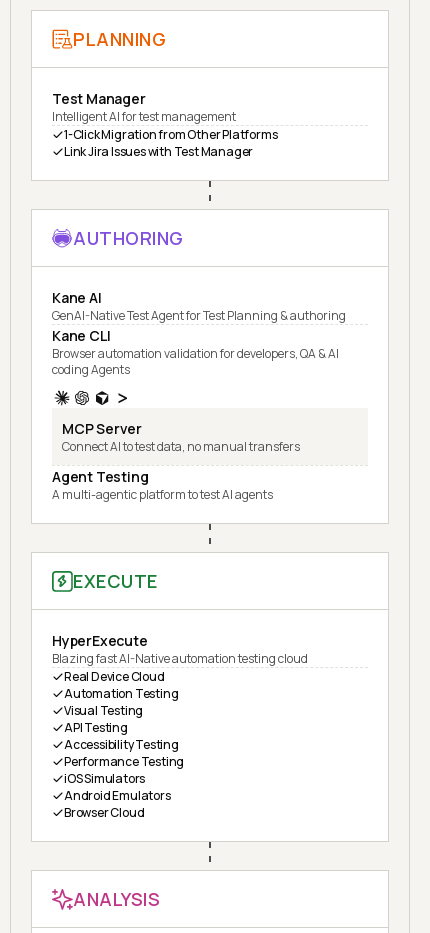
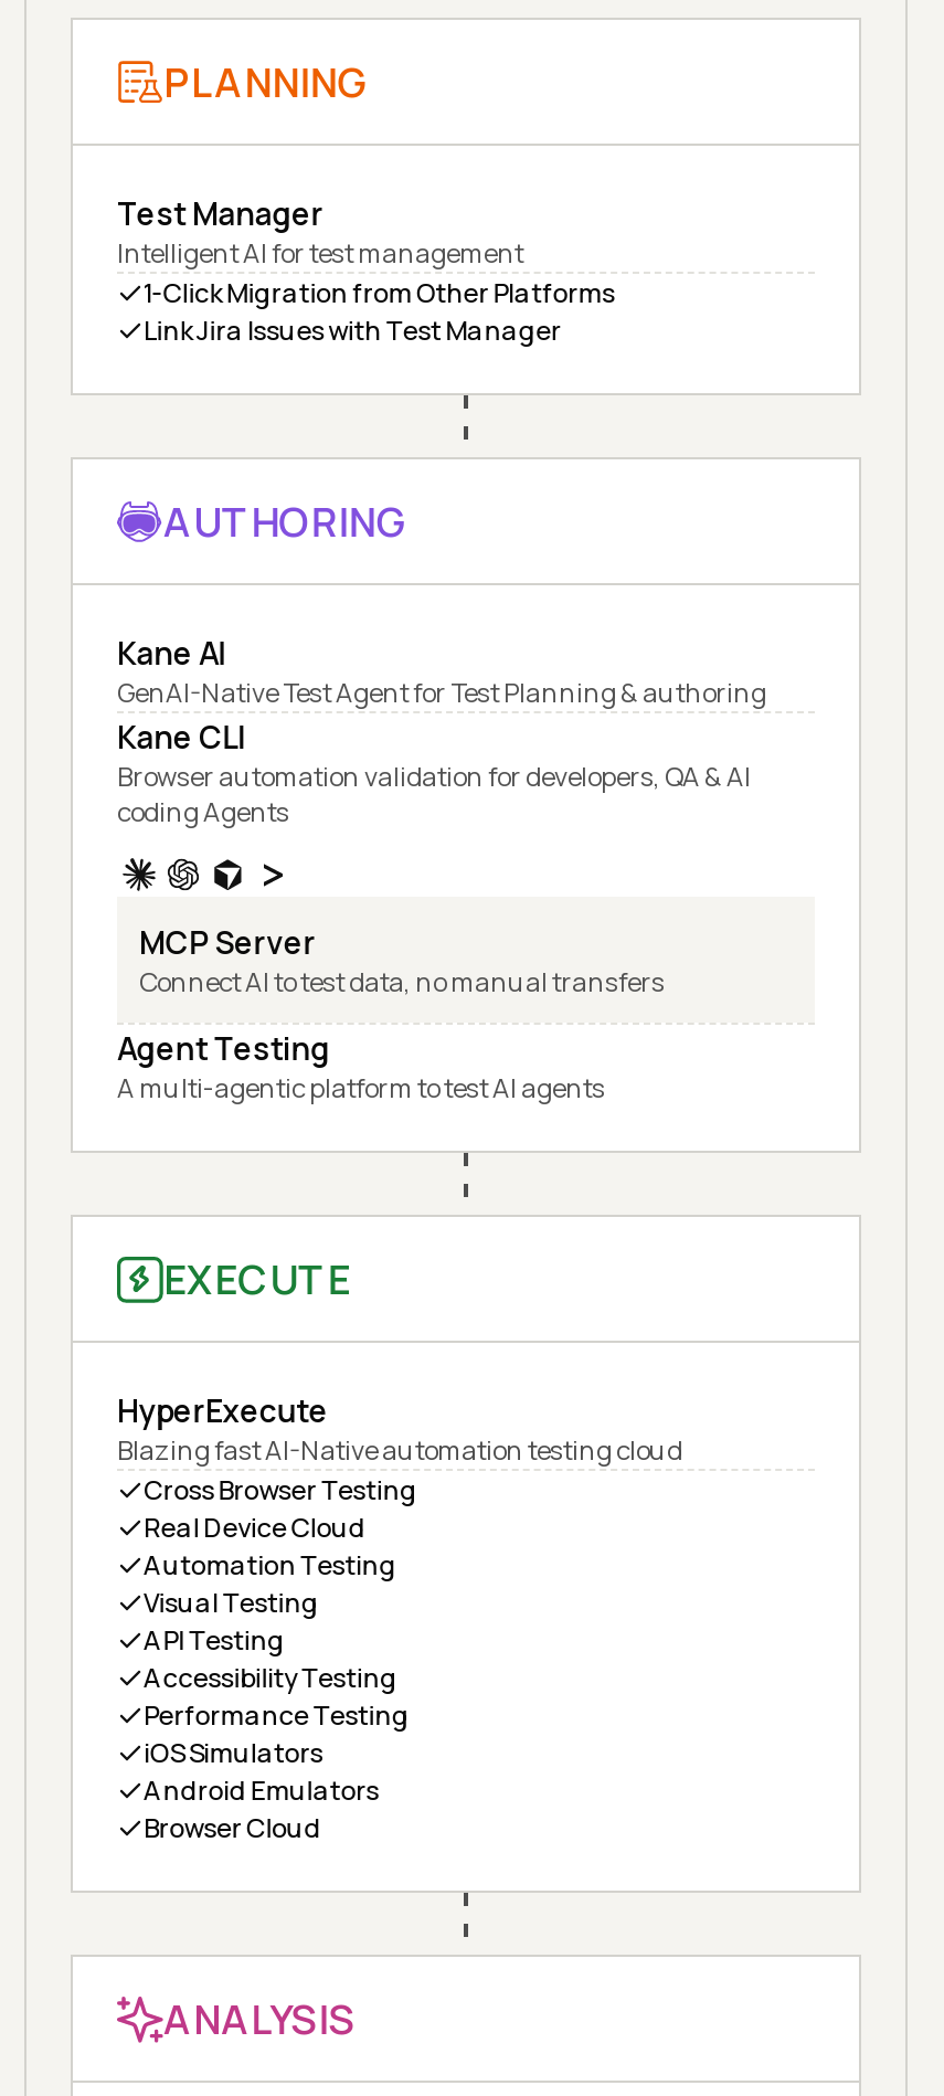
+ Cross Browser Testing
